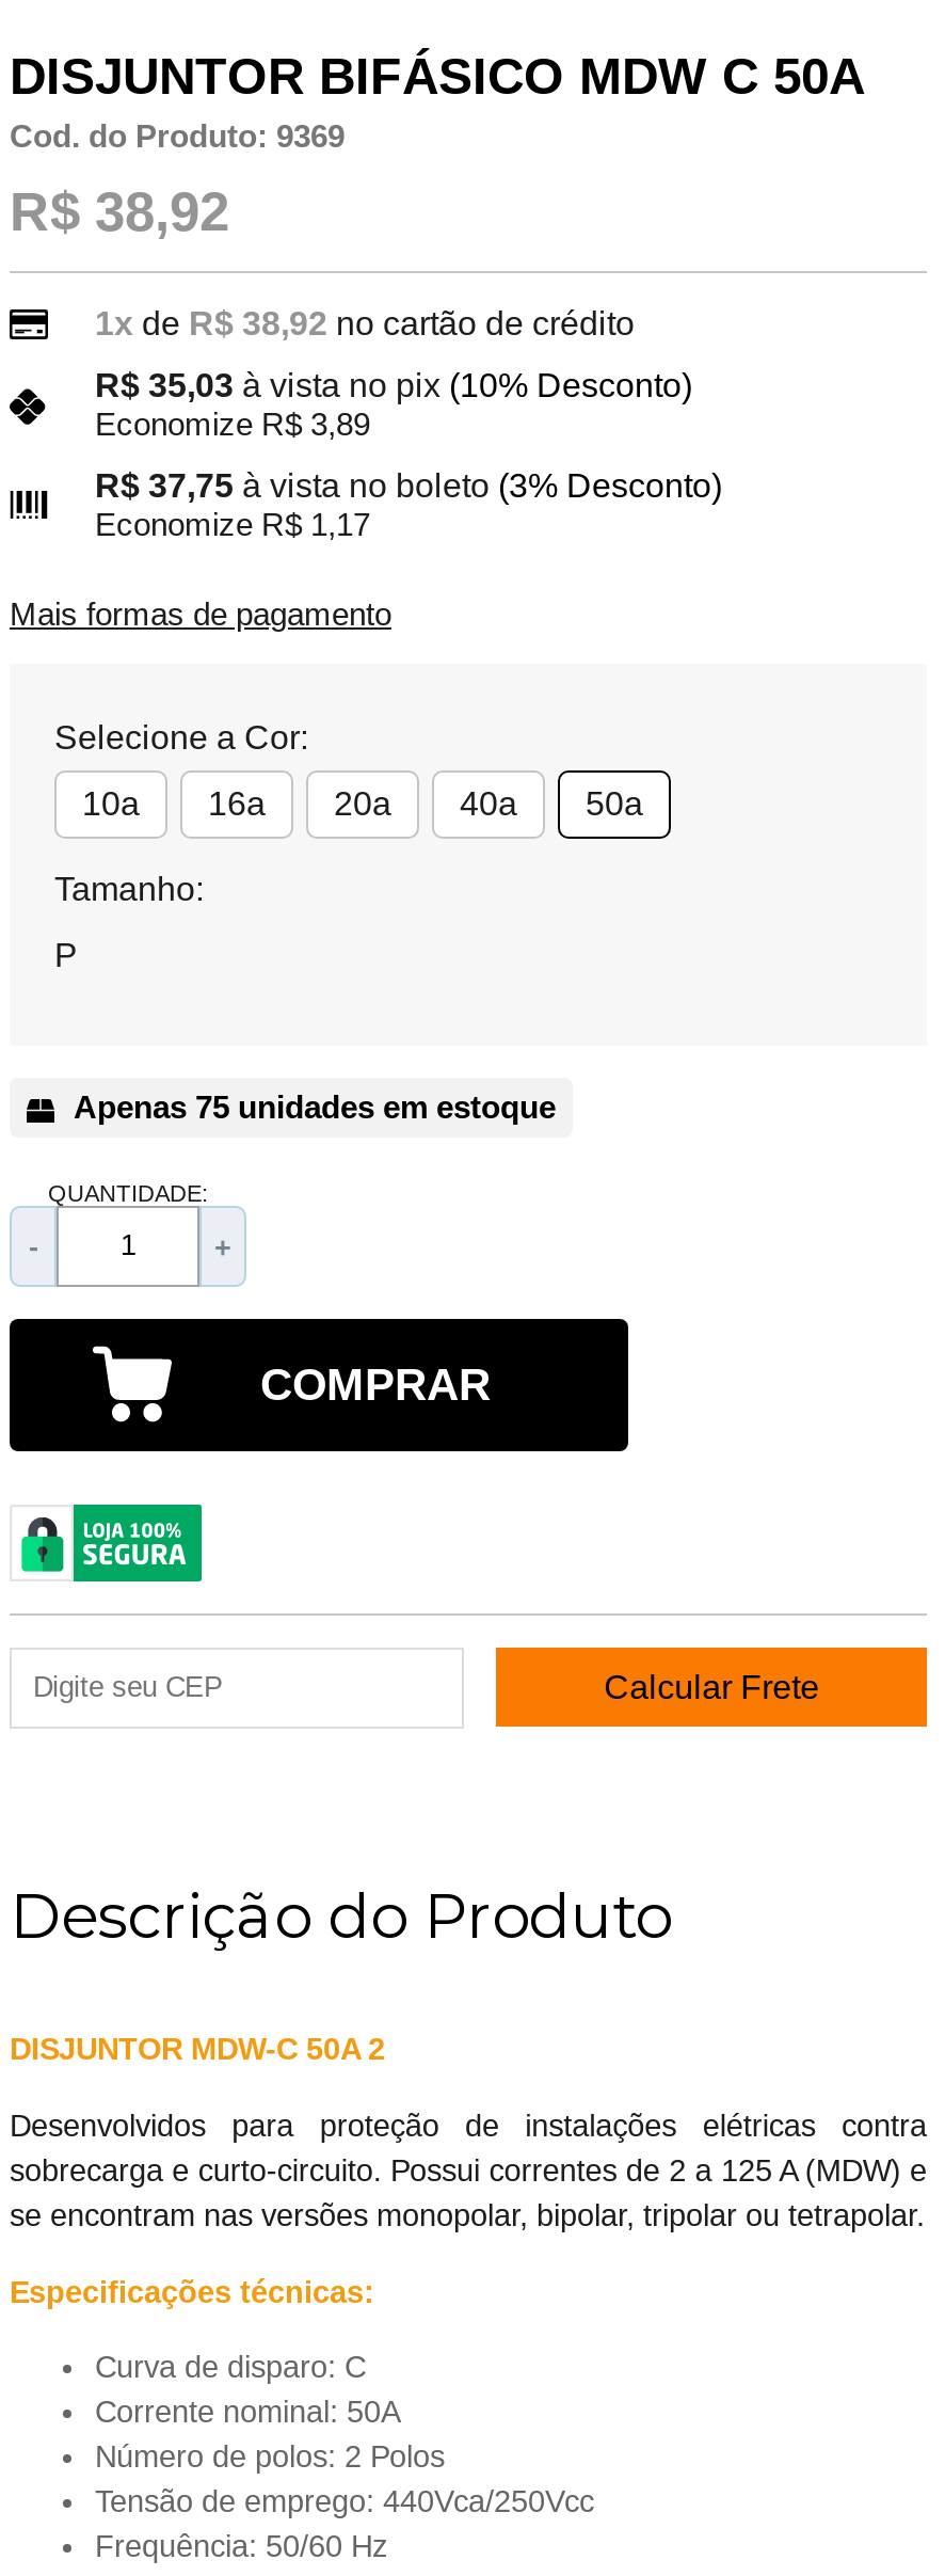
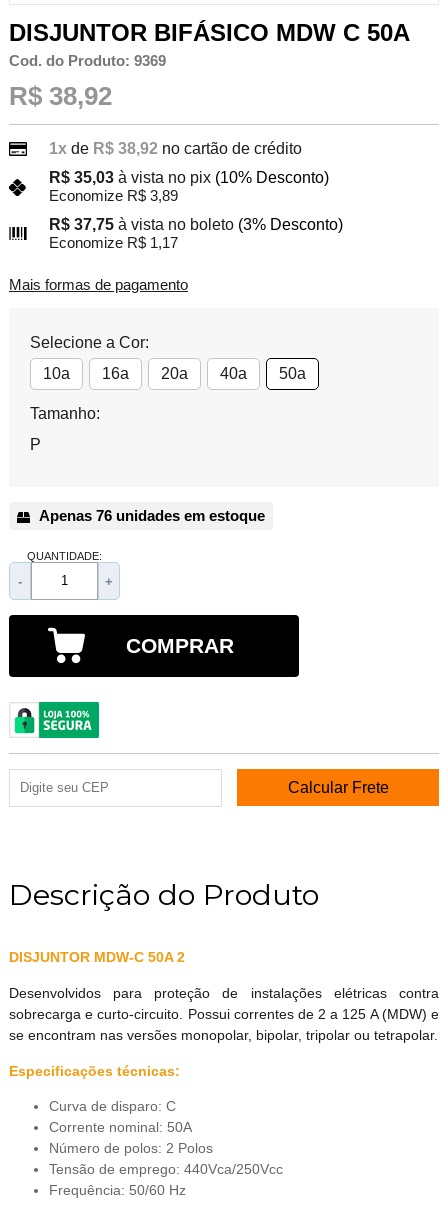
- Apenas 75 unidades em estoque
+ Apenas 76 unidades em estoque
